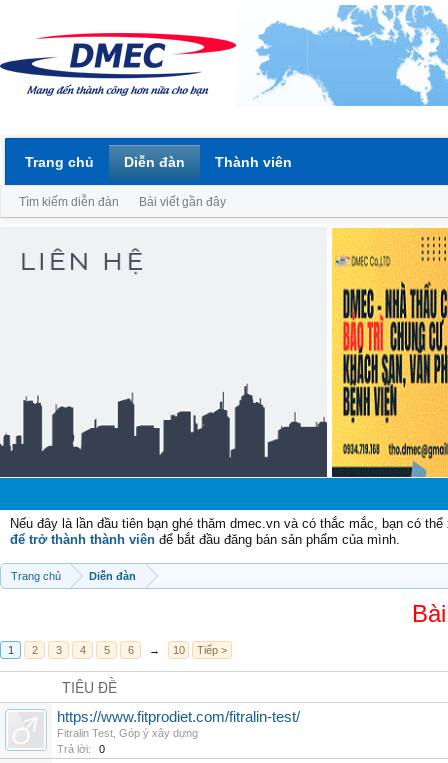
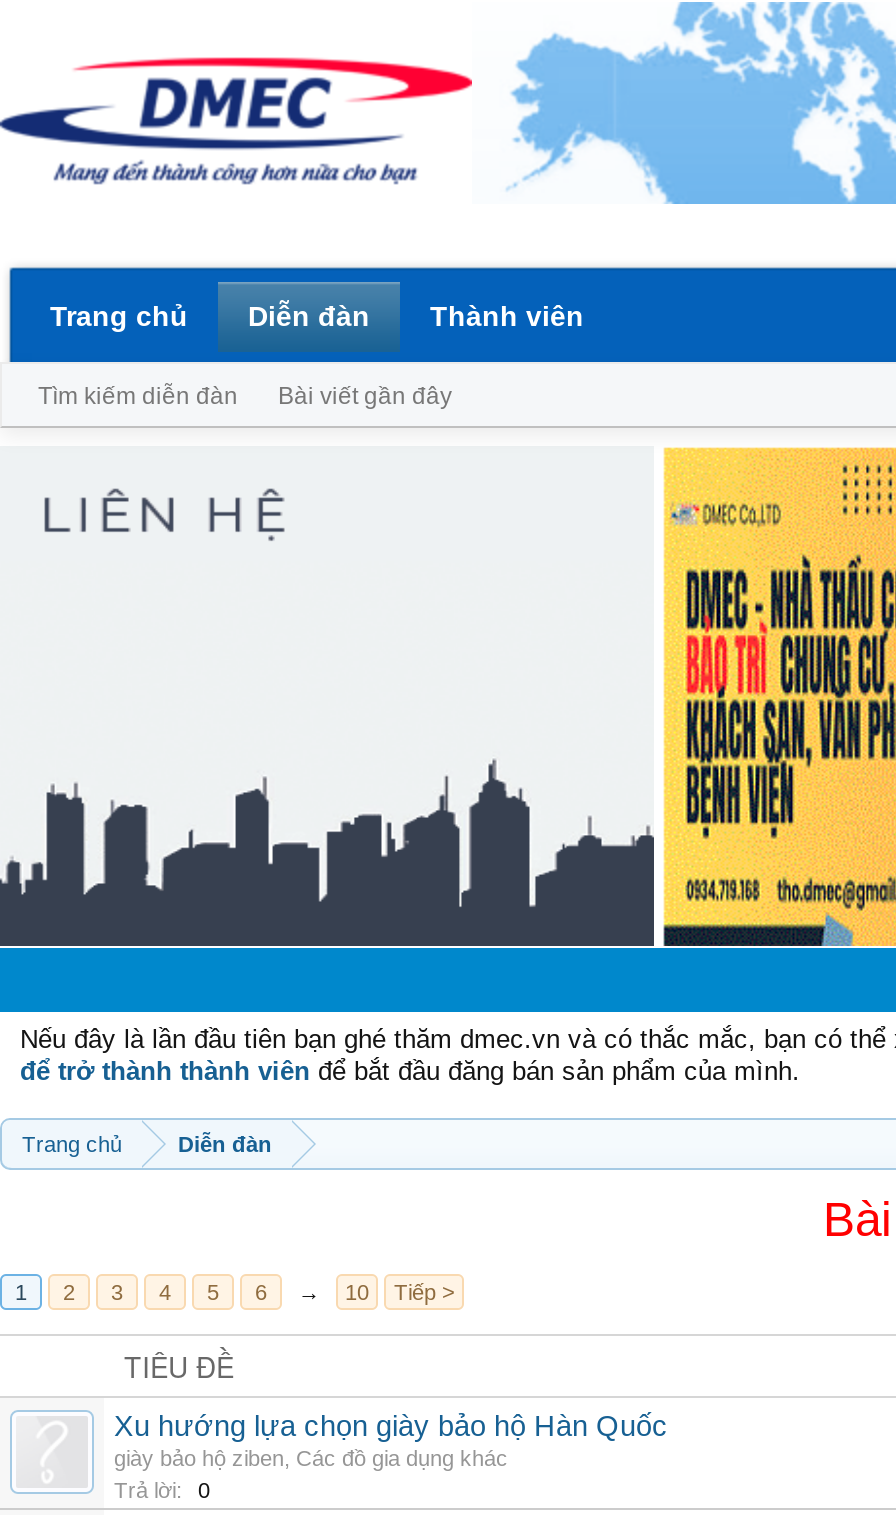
- https://www.fitprodiet.com/fitralin-test/
- Fitralin Test, Góp ý xây dựng
+ Xu hướng lựa chọn giày bảo hộ Hàn Quốc
+ giày bảo hộ ziben, Các đồ gia dụng khác
